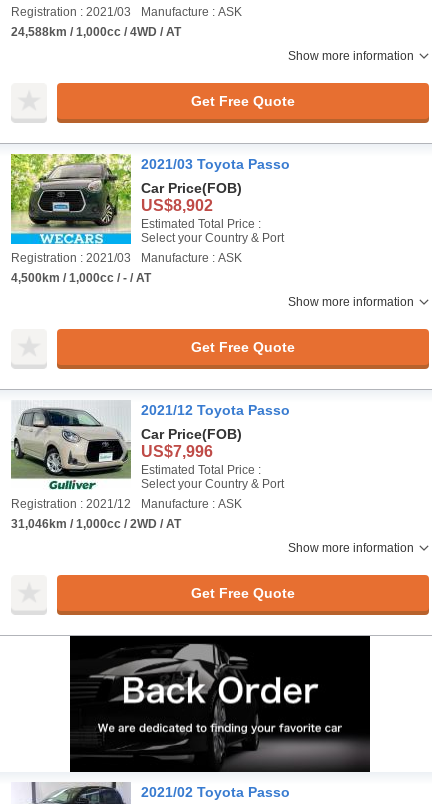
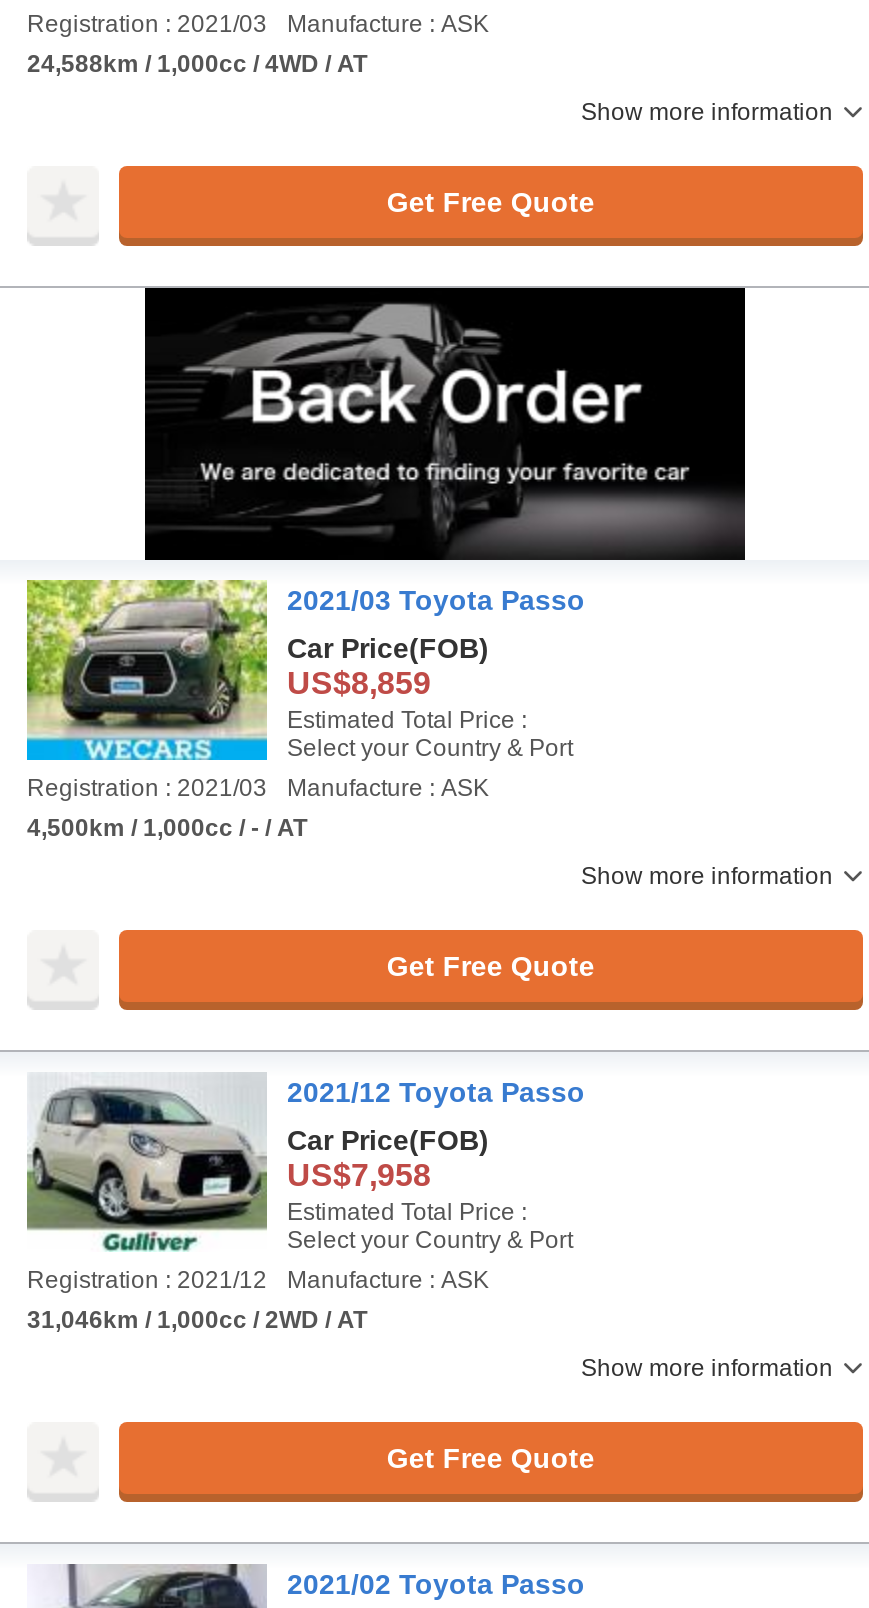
moved down: [image] | Estimated Total Price : | Select your Country & Port | ... | 2021/12 Toyota Passo | Car Price(FOB)

moved down: 2021/03 Toyota Passo | Car Price(FOB)

- US$8,902
+ US$8,859

moved down: [image] | Estimated Total Price : | Select your Country & Port | Registration : 2021/12 | Manufacture : ASK | 31,046km / 1,000cc / 2WD / AT | Show more information | Get Free Quote

- US$7,996
+ US$7,958

moved up: [image]
